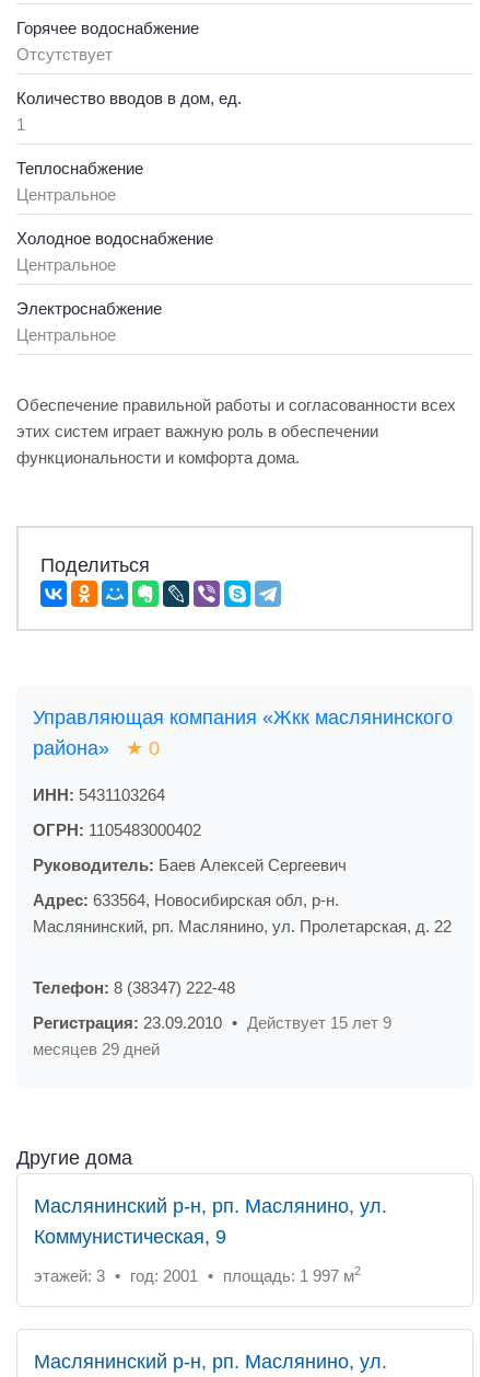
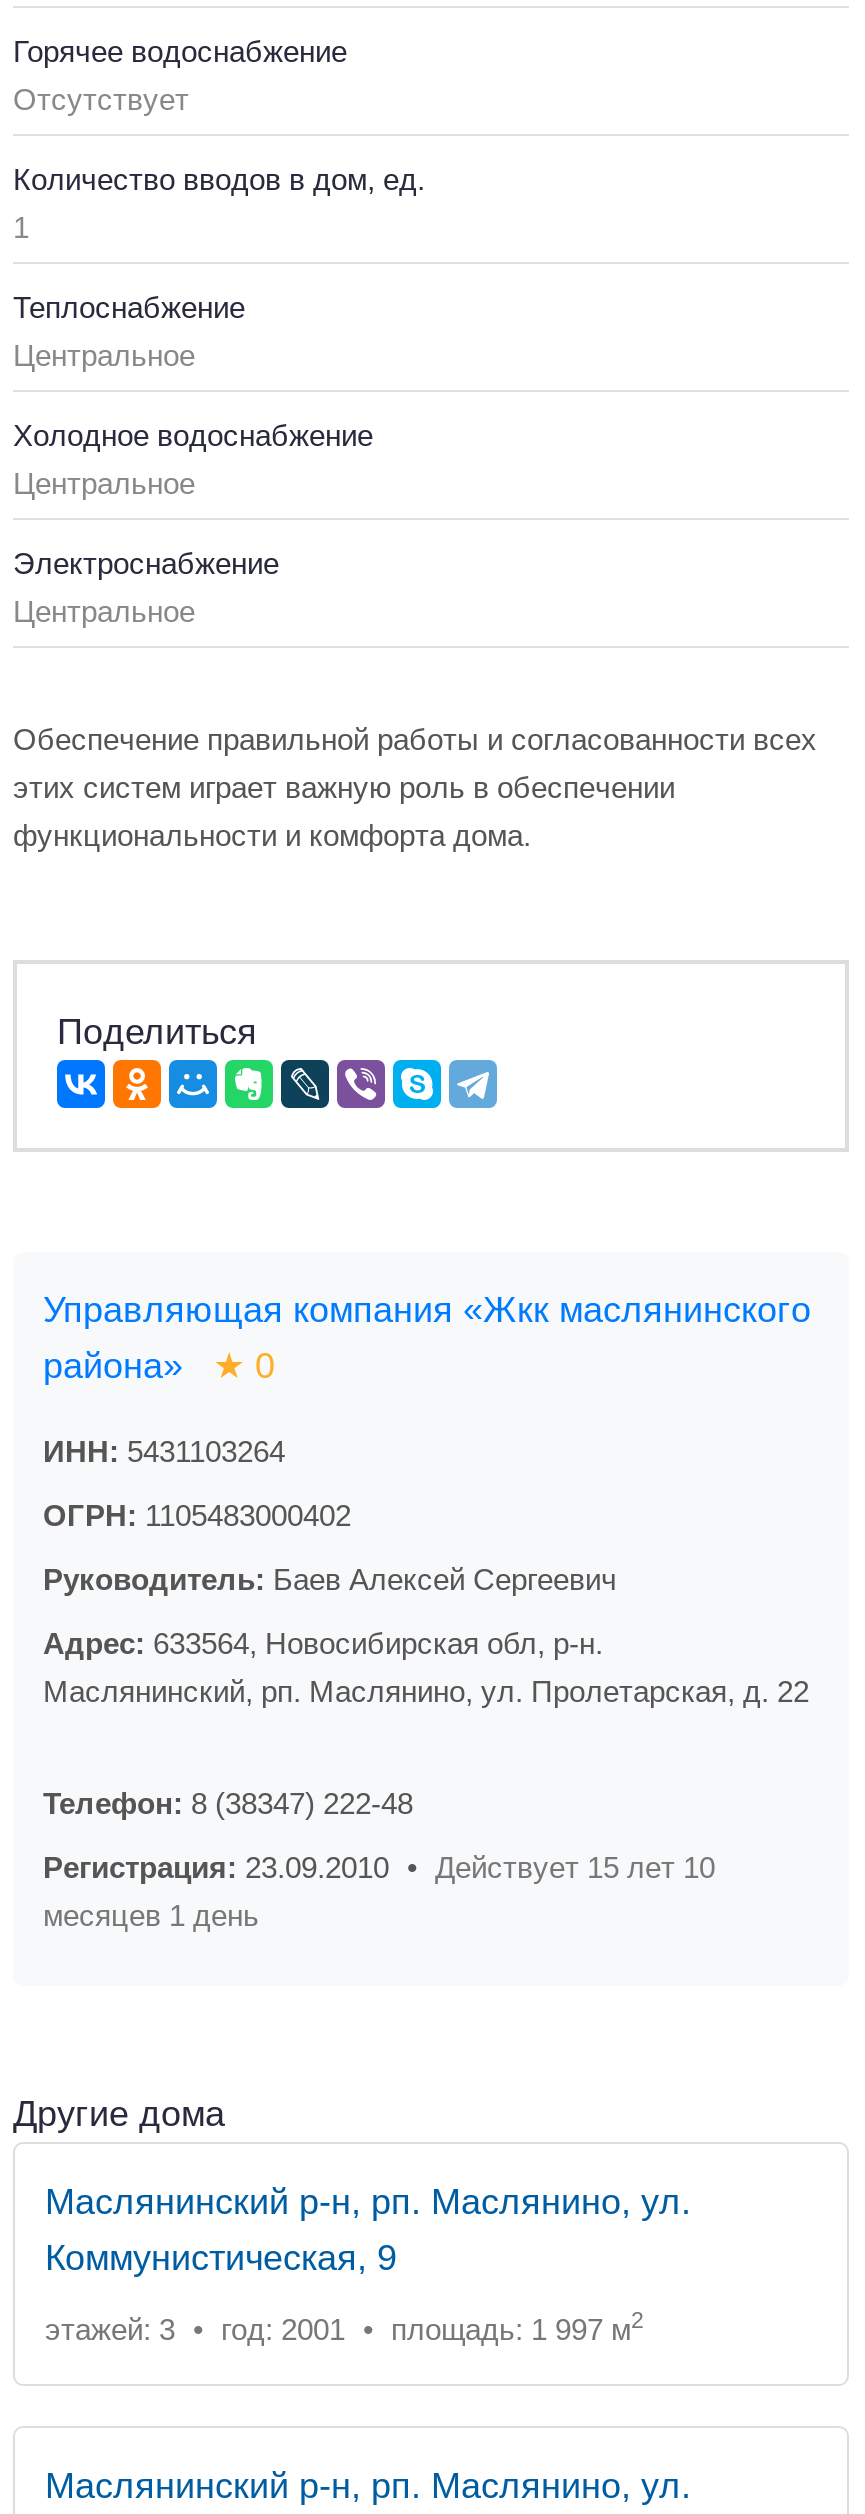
- Регистрация: 23.09.2010 • Действует 15 лет 9
+ Регистрация: 23.09.2010 • Действует 15 лет 10

- месяцев 29 дней
+ месяцев 1 день
